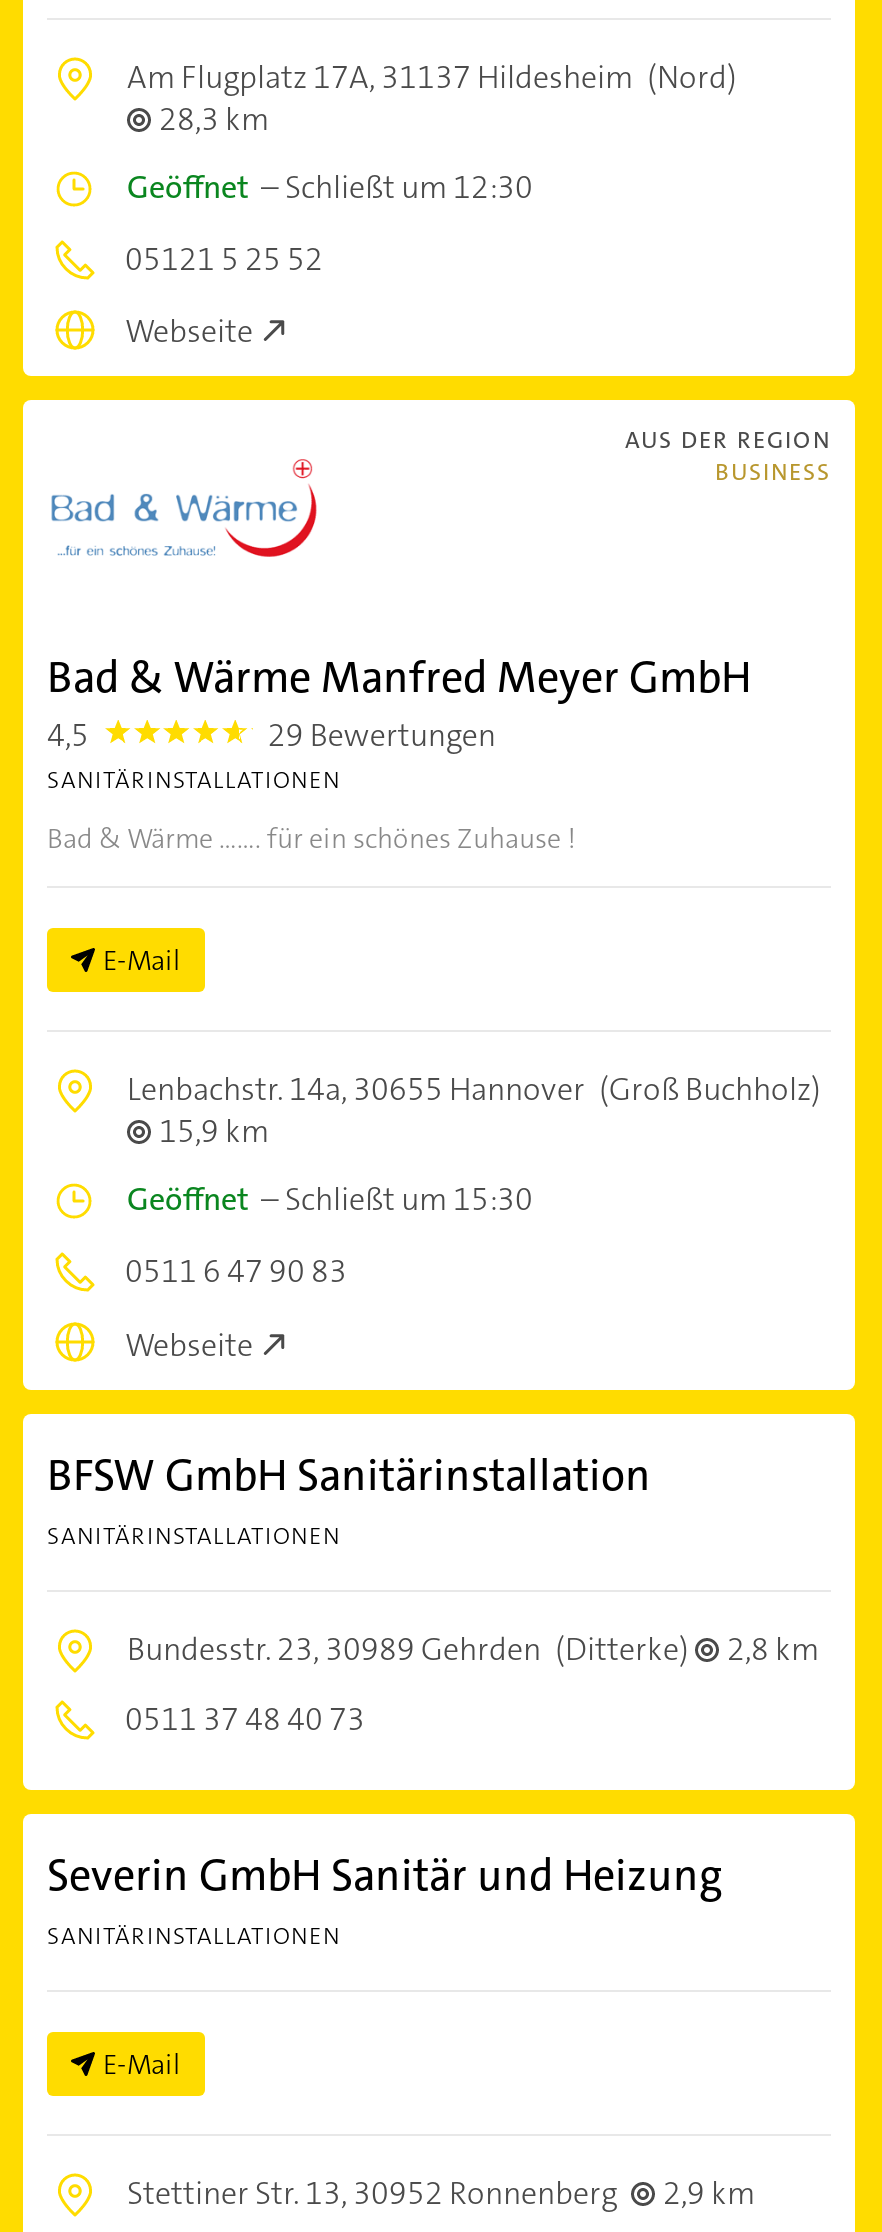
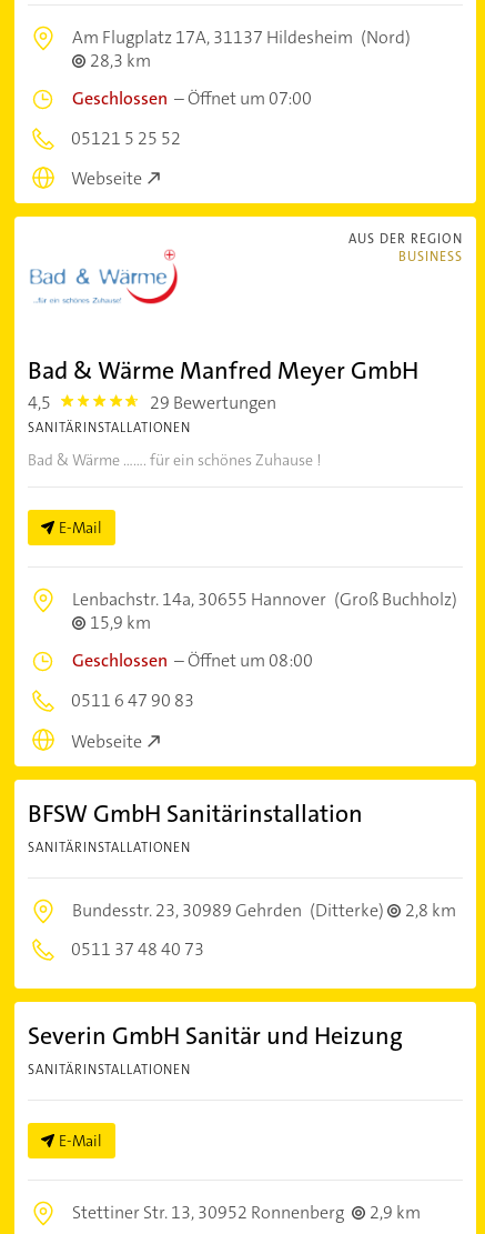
- Geöffnet – Schließt um 12:30
+ Geschlossen – Öffnet um 07:00

- Geöffnet – Schließt um 15:30
+ Geschlossen – Öffnet um 08:00
